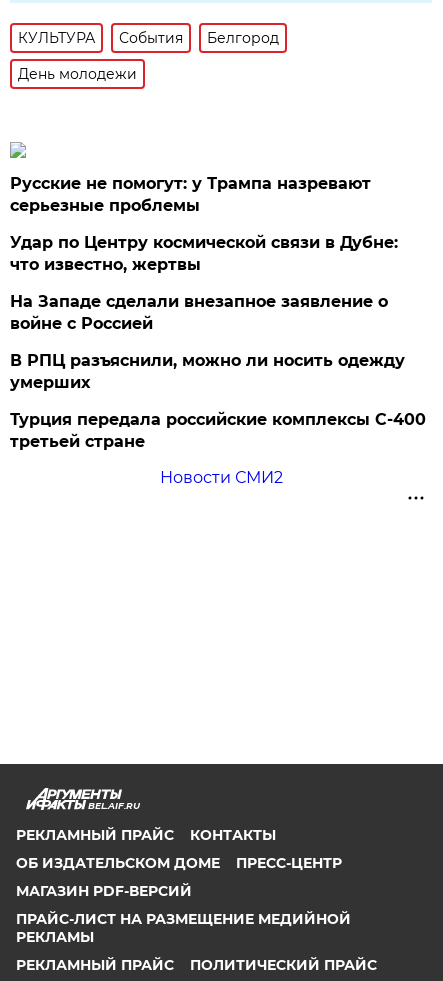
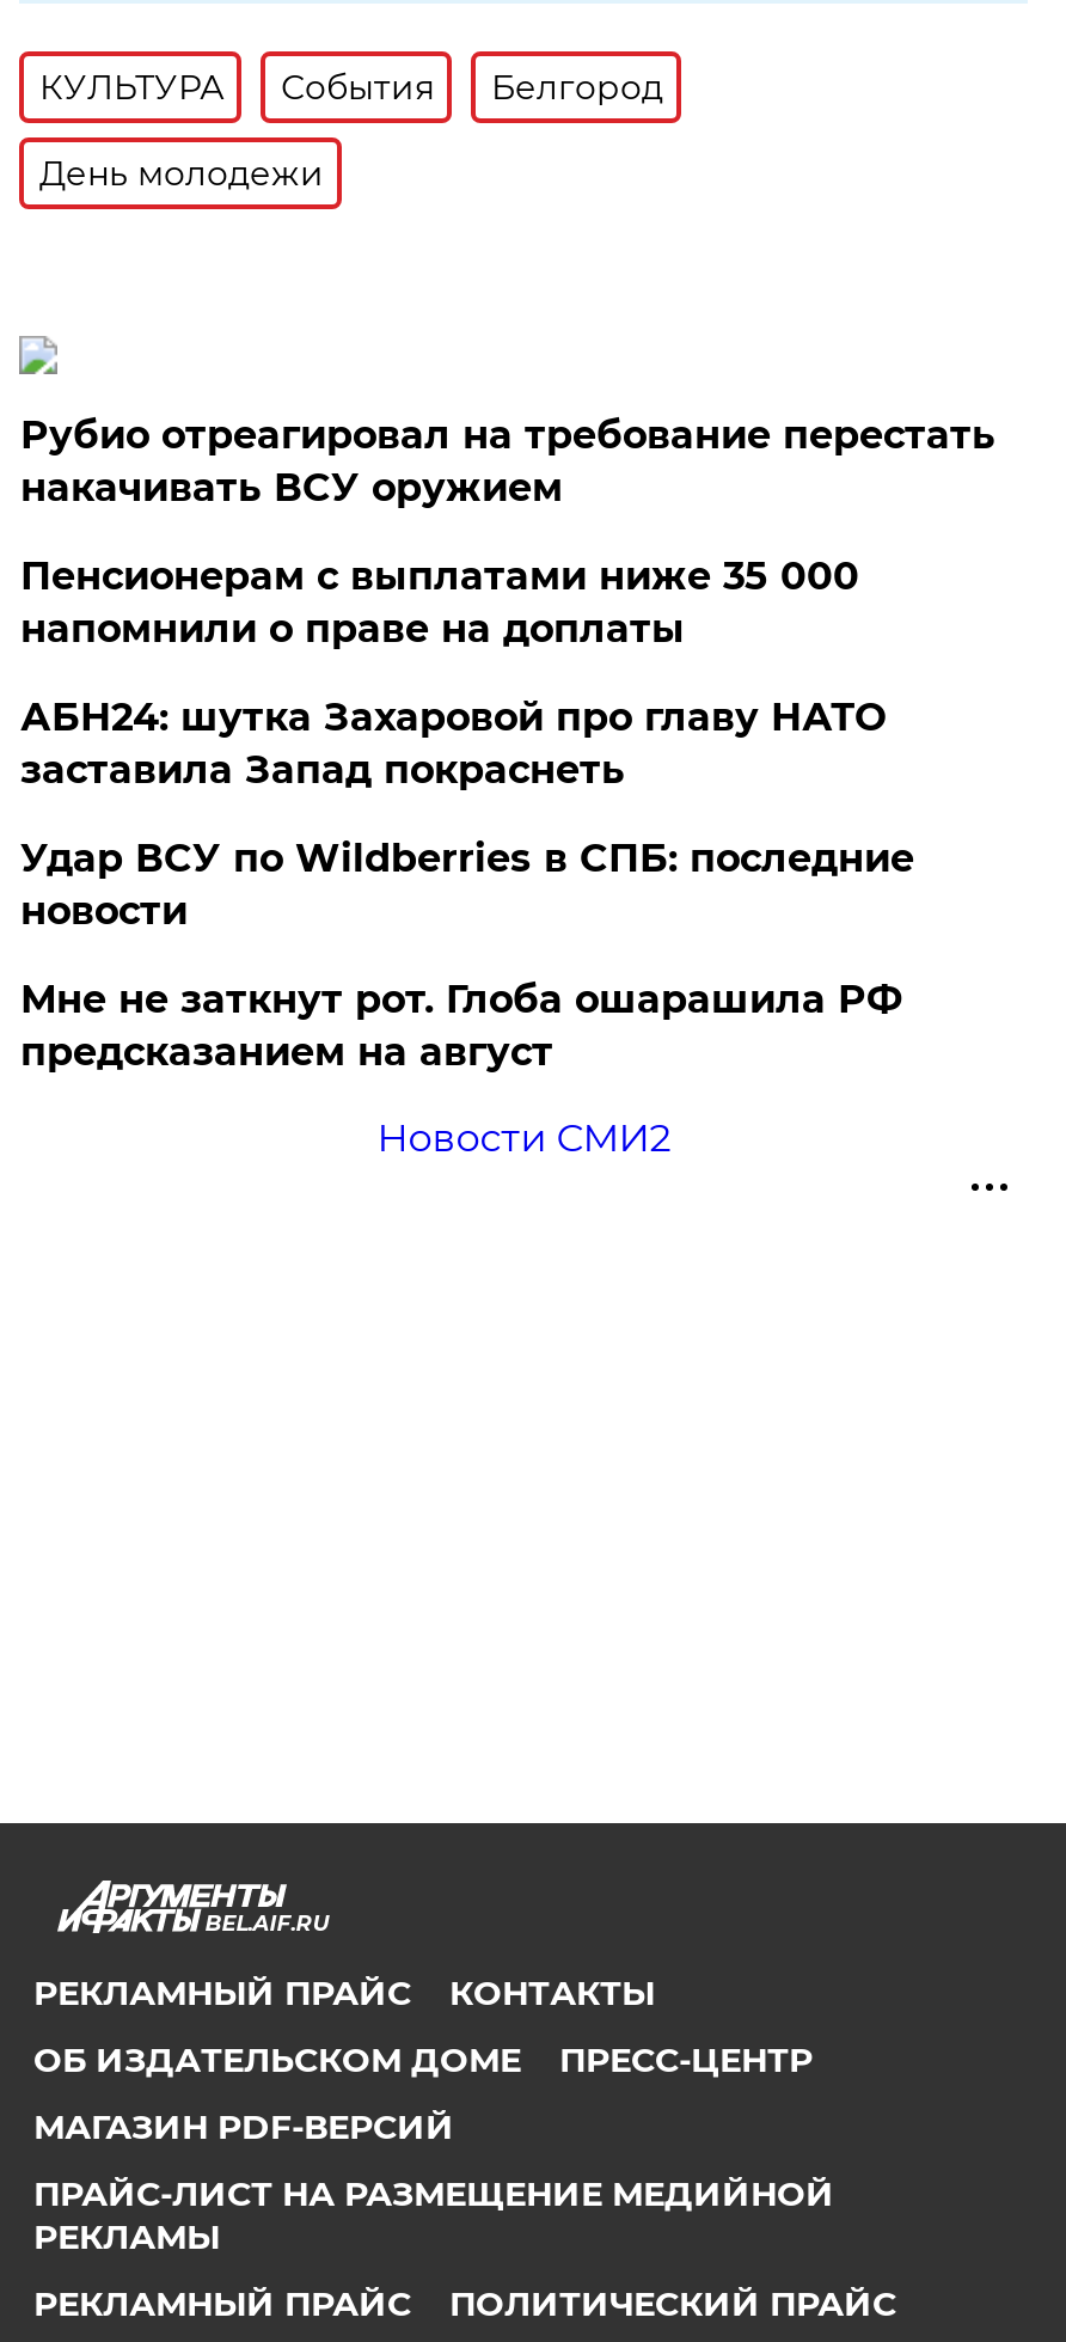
- Русские не помогут: у Трампа назревают
- серьезные проблемы
+ Рубио отреагировал на требование перестать
+ накачивать ВСУ оружием

- Удар по Центру космической связи в Дубне:
- что известно, жертвы
+ Пенсионерам с выплатами ниже 35 000
+ напомнили о праве на доплаты

- На Западе сделали внезапное заявление о
- войне с Россией
+ АБН24: шутка Захаровой про главу НАТО
+ заставила Запад покраснеть

- В РПЦ разъяснили, можно ли носить одежду
- умерших
+ Удар ВСУ по Wildberries в СПБ: последние
+ новости

- Турция передала российские комплексы С-400
- третьей стране
+ Мне не заткнут рот. Глоба ошарашила РФ
+ предсказанием на август
